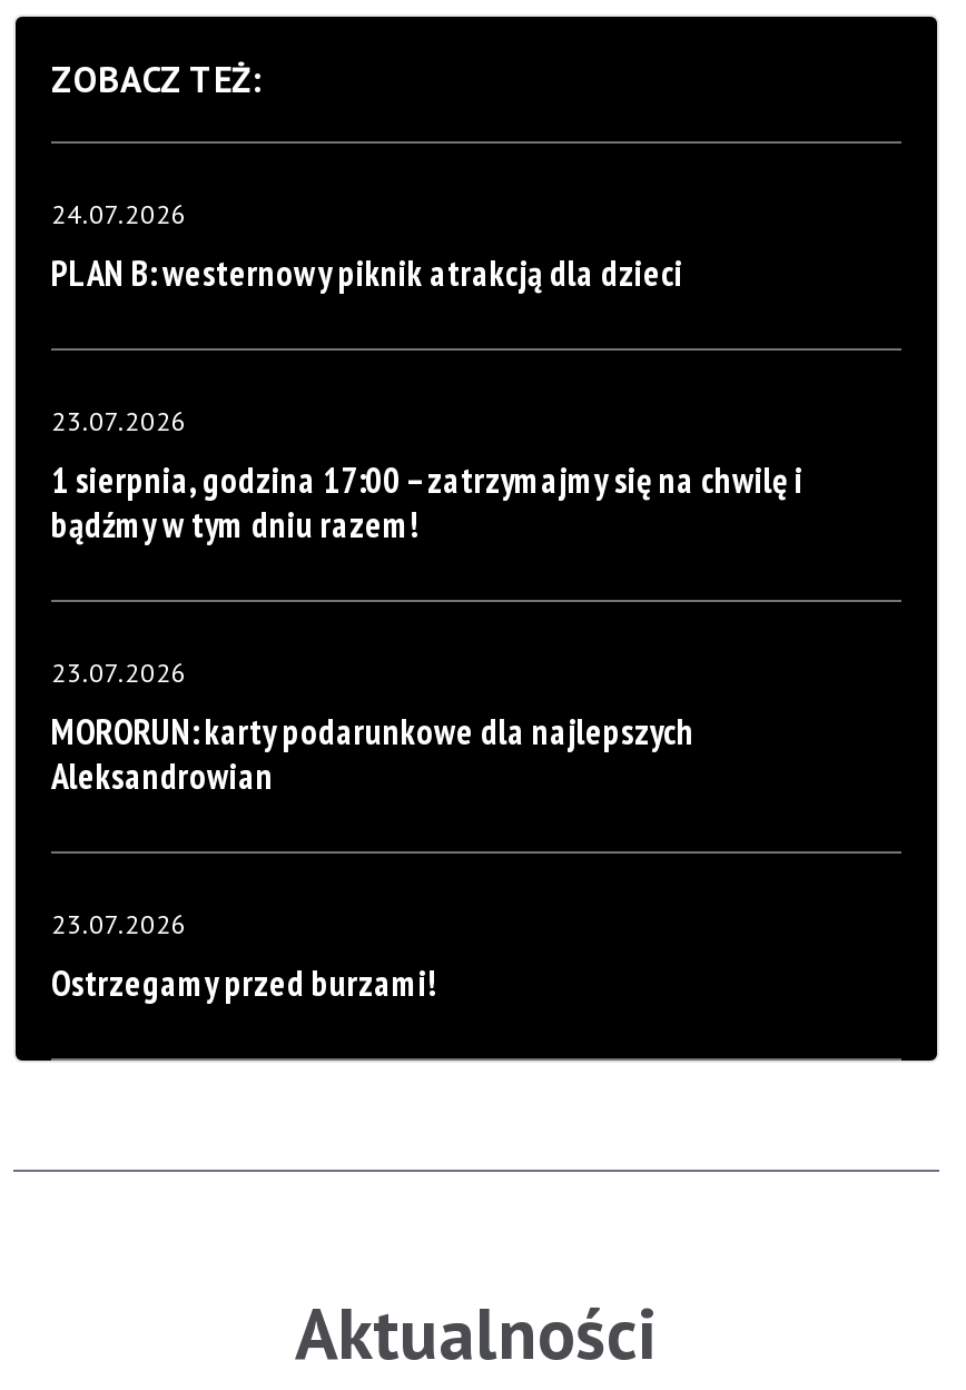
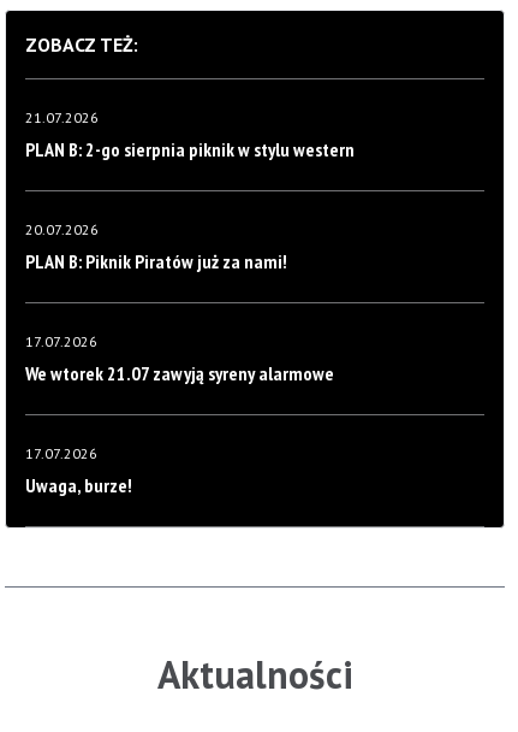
- 24.07.2026
- PLAN B: westernowy piknik atrakcją dla dzieci
+ 21.07.2026
+ PLAN B: 2-go sierpnia piknik w stylu western

- 23.07.2026
- 1 sierpnia, godzina 17:00 – zatrzymajmy się na chwilę i
- bądźmy w tym dniu razem!
+ 20.07.2026
+ PLAN B: Piknik Piratów już za nami!

- 23.07.2026
- MORORUN: karty podarunkowe dla najlepszych
- Aleksandrowian
+ 17.07.2026
+ We wtorek 21.07 zawyją syreny alarmowe

- 23.07.2026
- Ostrzegamy przed burzami!
+ 17.07.2026
+ Uwaga, burze!
